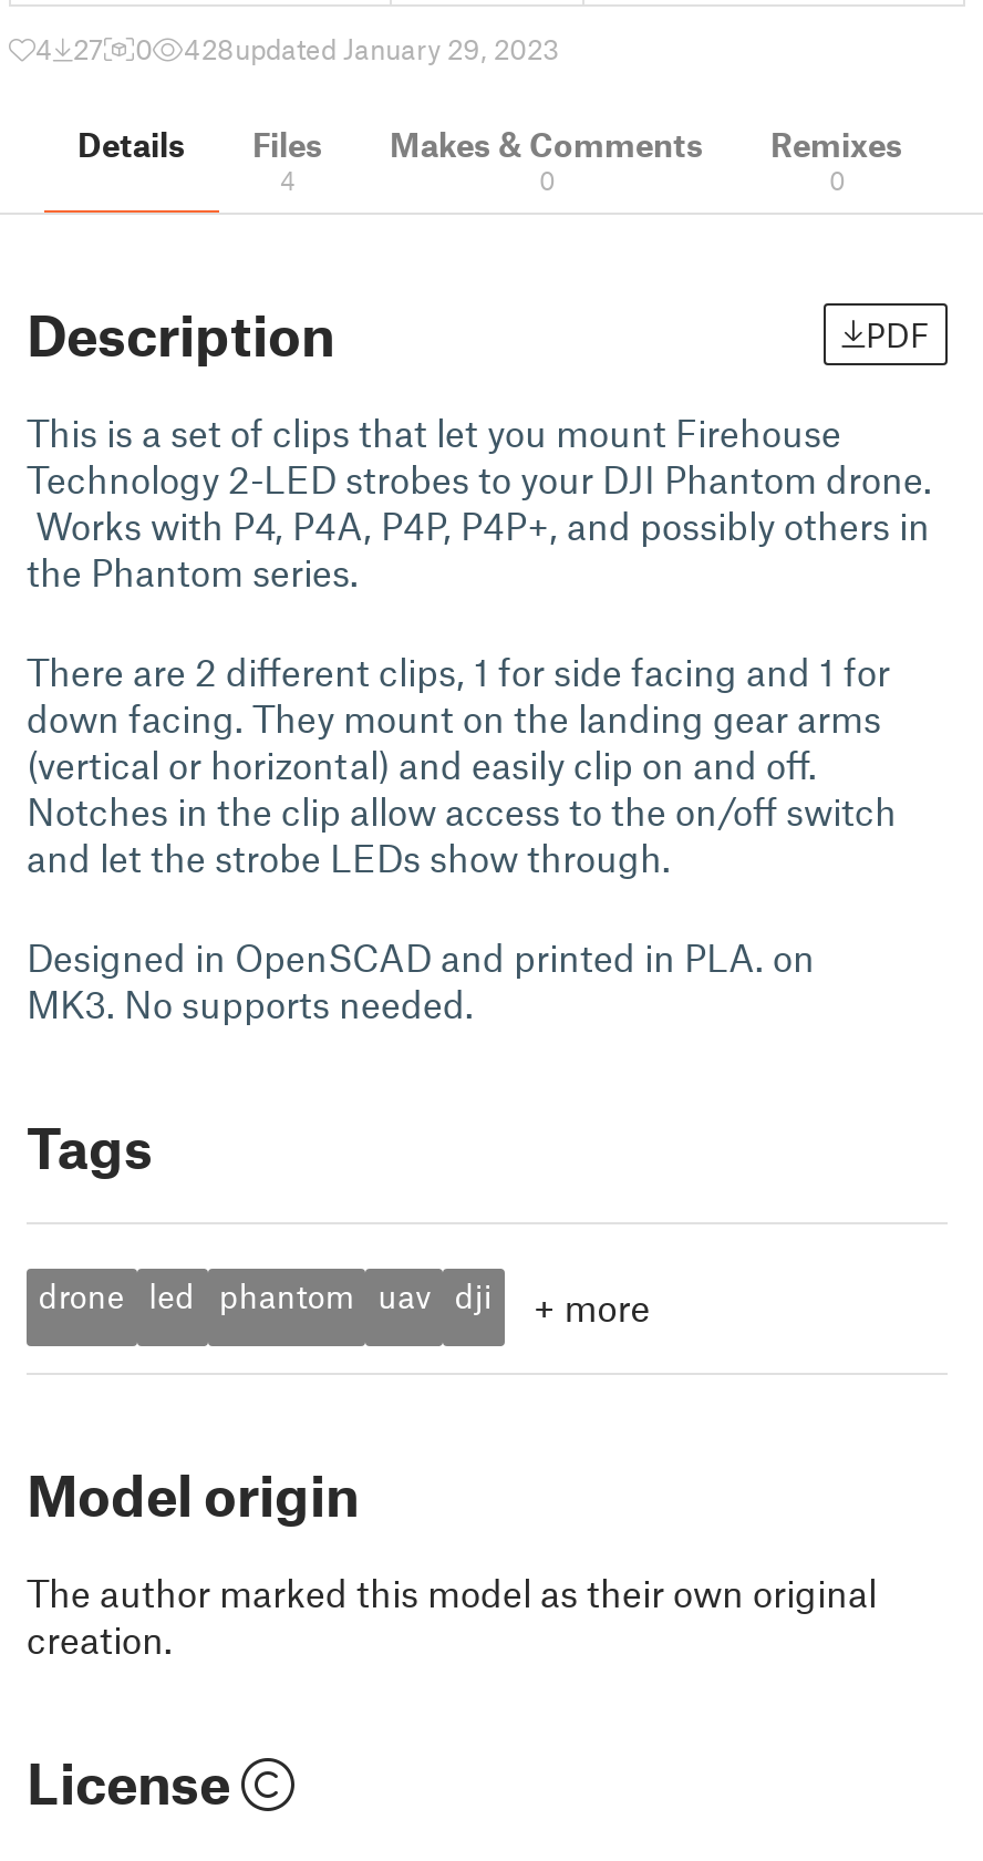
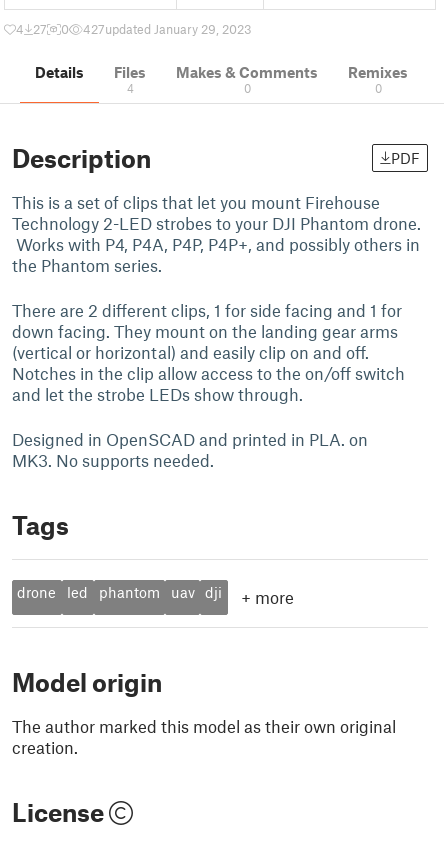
- 428updated January 29, 2023
+ 427updated January 29, 2023
